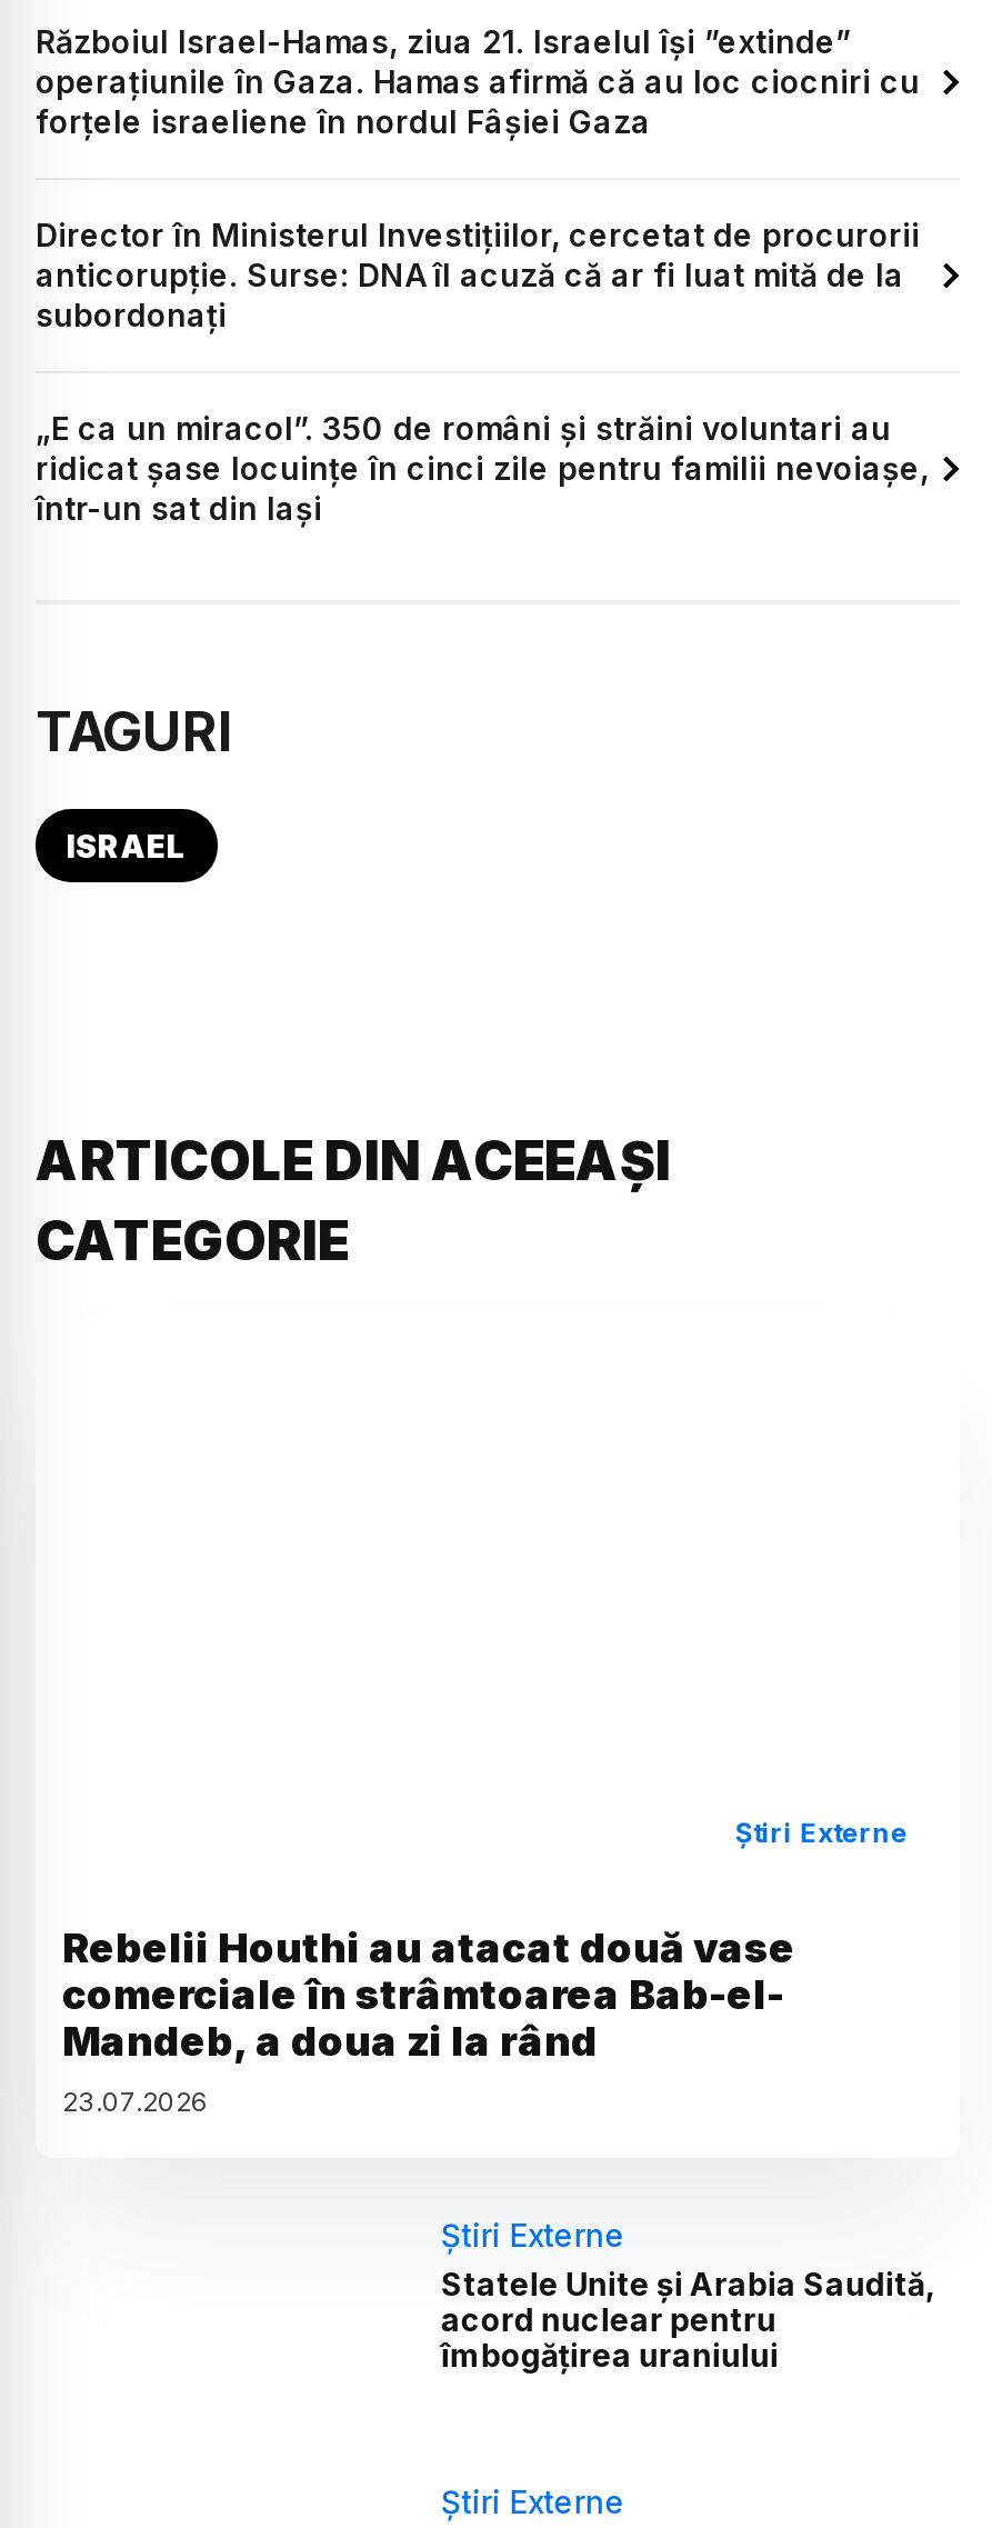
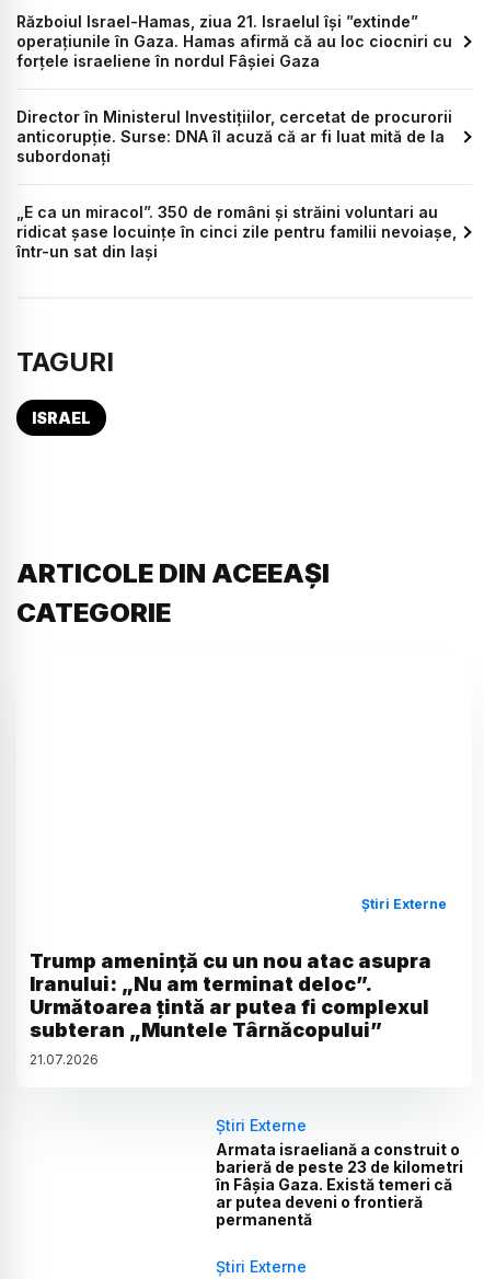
- Rebelii Houthi au atacat două vase
- comerciale în strâmtoarea Bab-el-
- Mandeb, a doua zi la rând
- 23.07.2026
+ Trump amenință cu un nou atac asupra
+ Iranului: „Nu am terminat deloc”.
+ Următoarea țintă ar putea fi complexul
+ subteran „Muntele Târnăcopului”
+ 21.07.2026

- Statele Unite și Arabia Saudită,
- acord nuclear pentru
- îmbogățirea uraniului
+ Armata israeliană a construit o
+ barieră de peste 23 de kilometri
+ în Fâșia Gaza. Există temeri că
+ ar putea deveni o frontieră
+ permanentă
